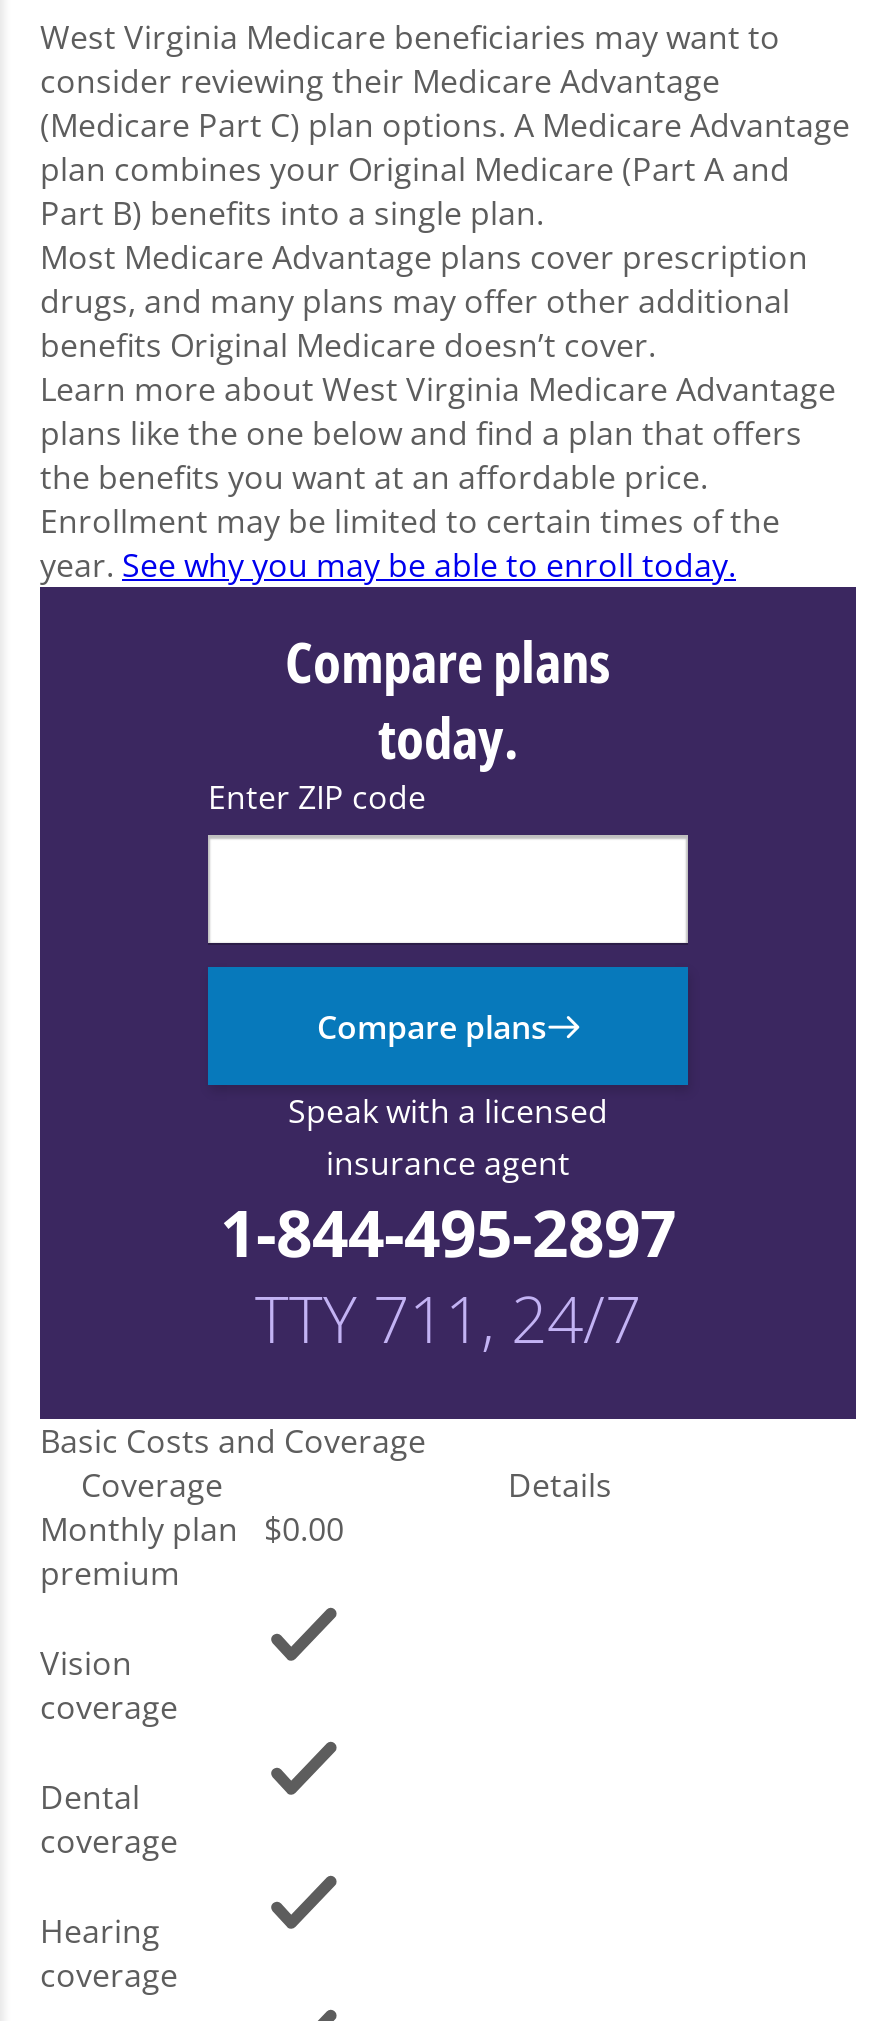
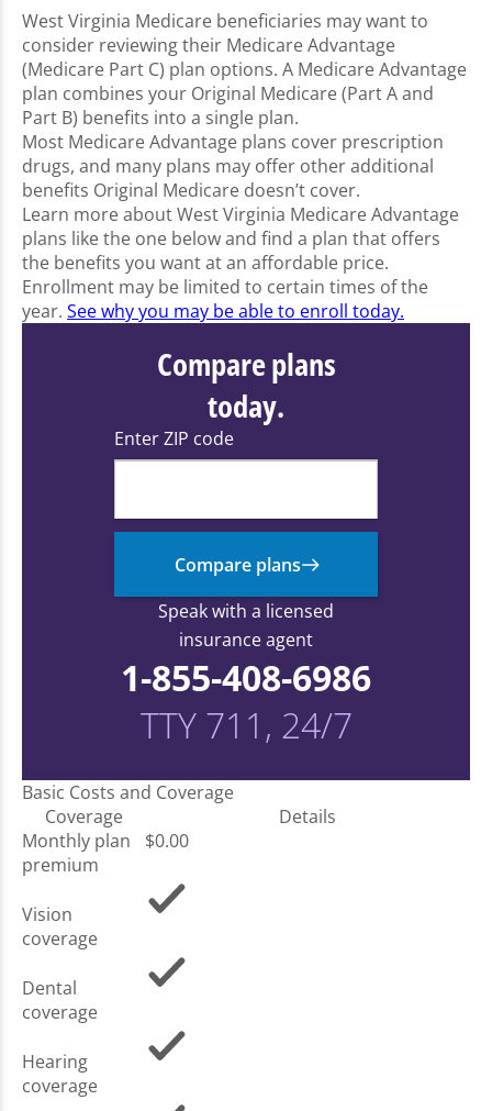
- 1-844-495-2897
+ 1-855-408-6986
